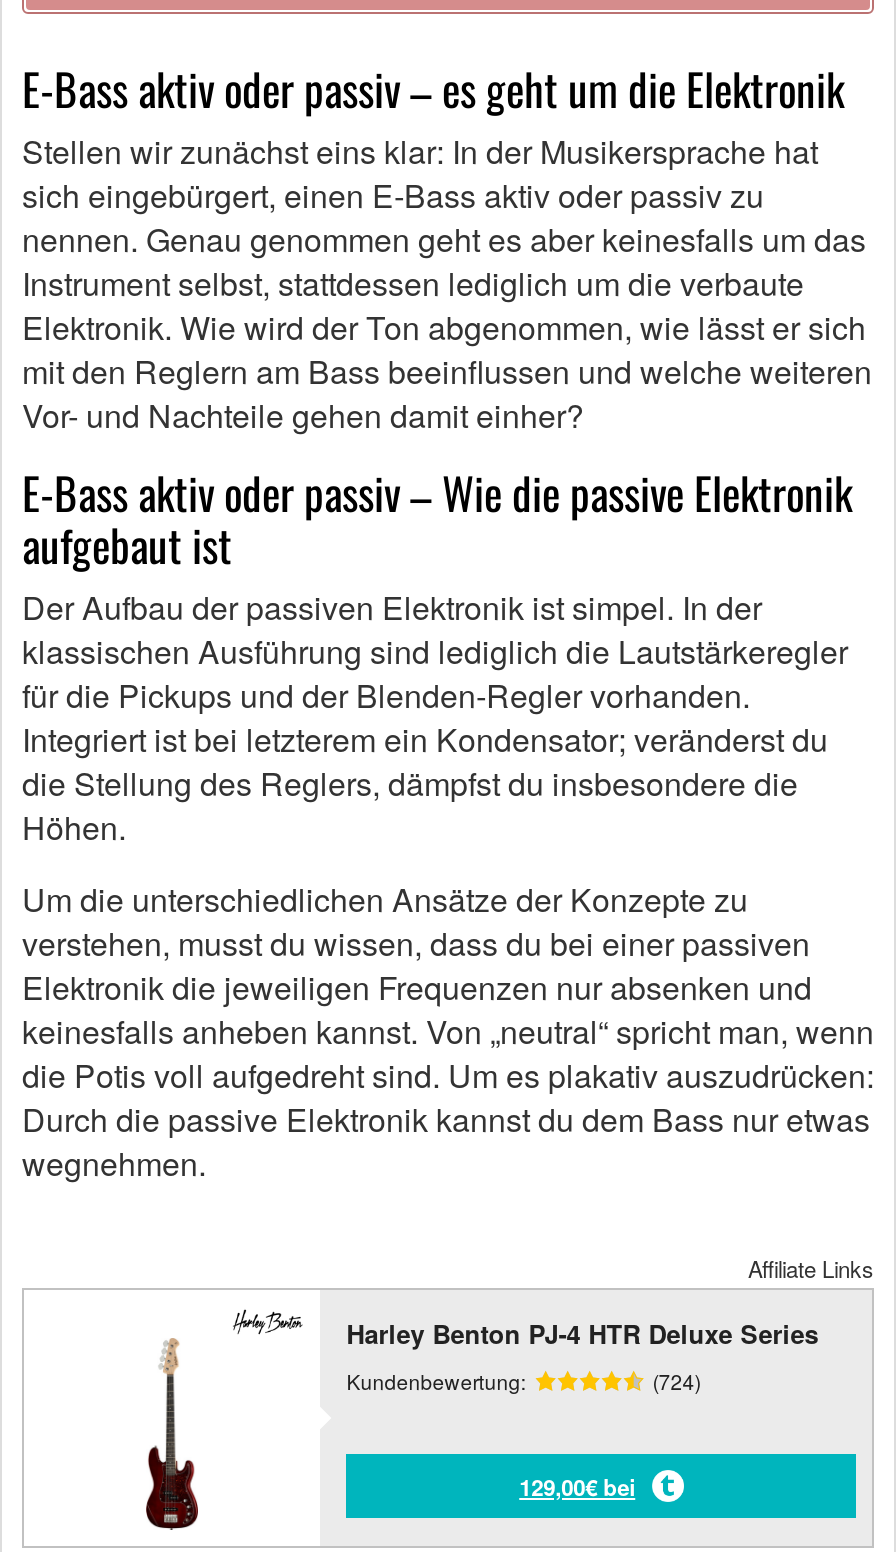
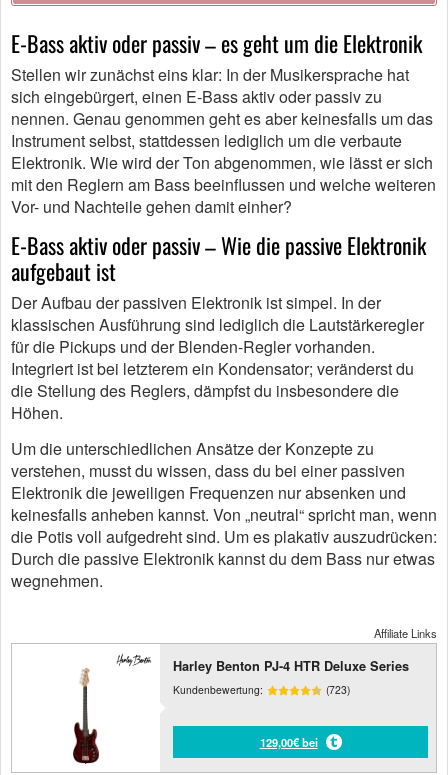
- (724)
+ (723)
